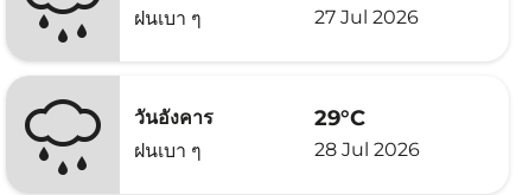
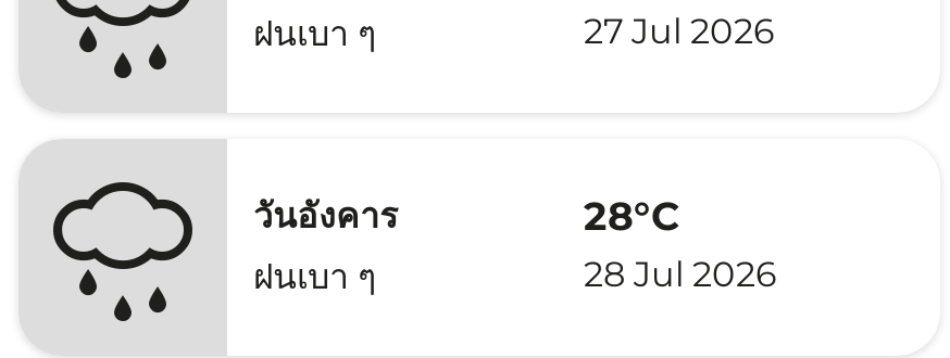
- 29°C
+ 28°C
